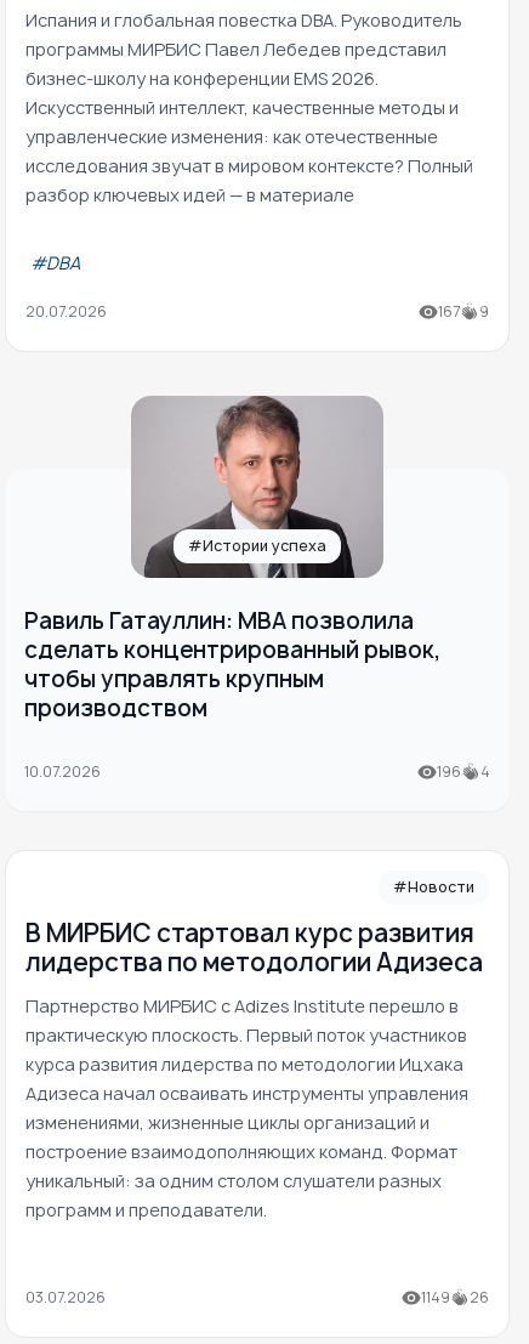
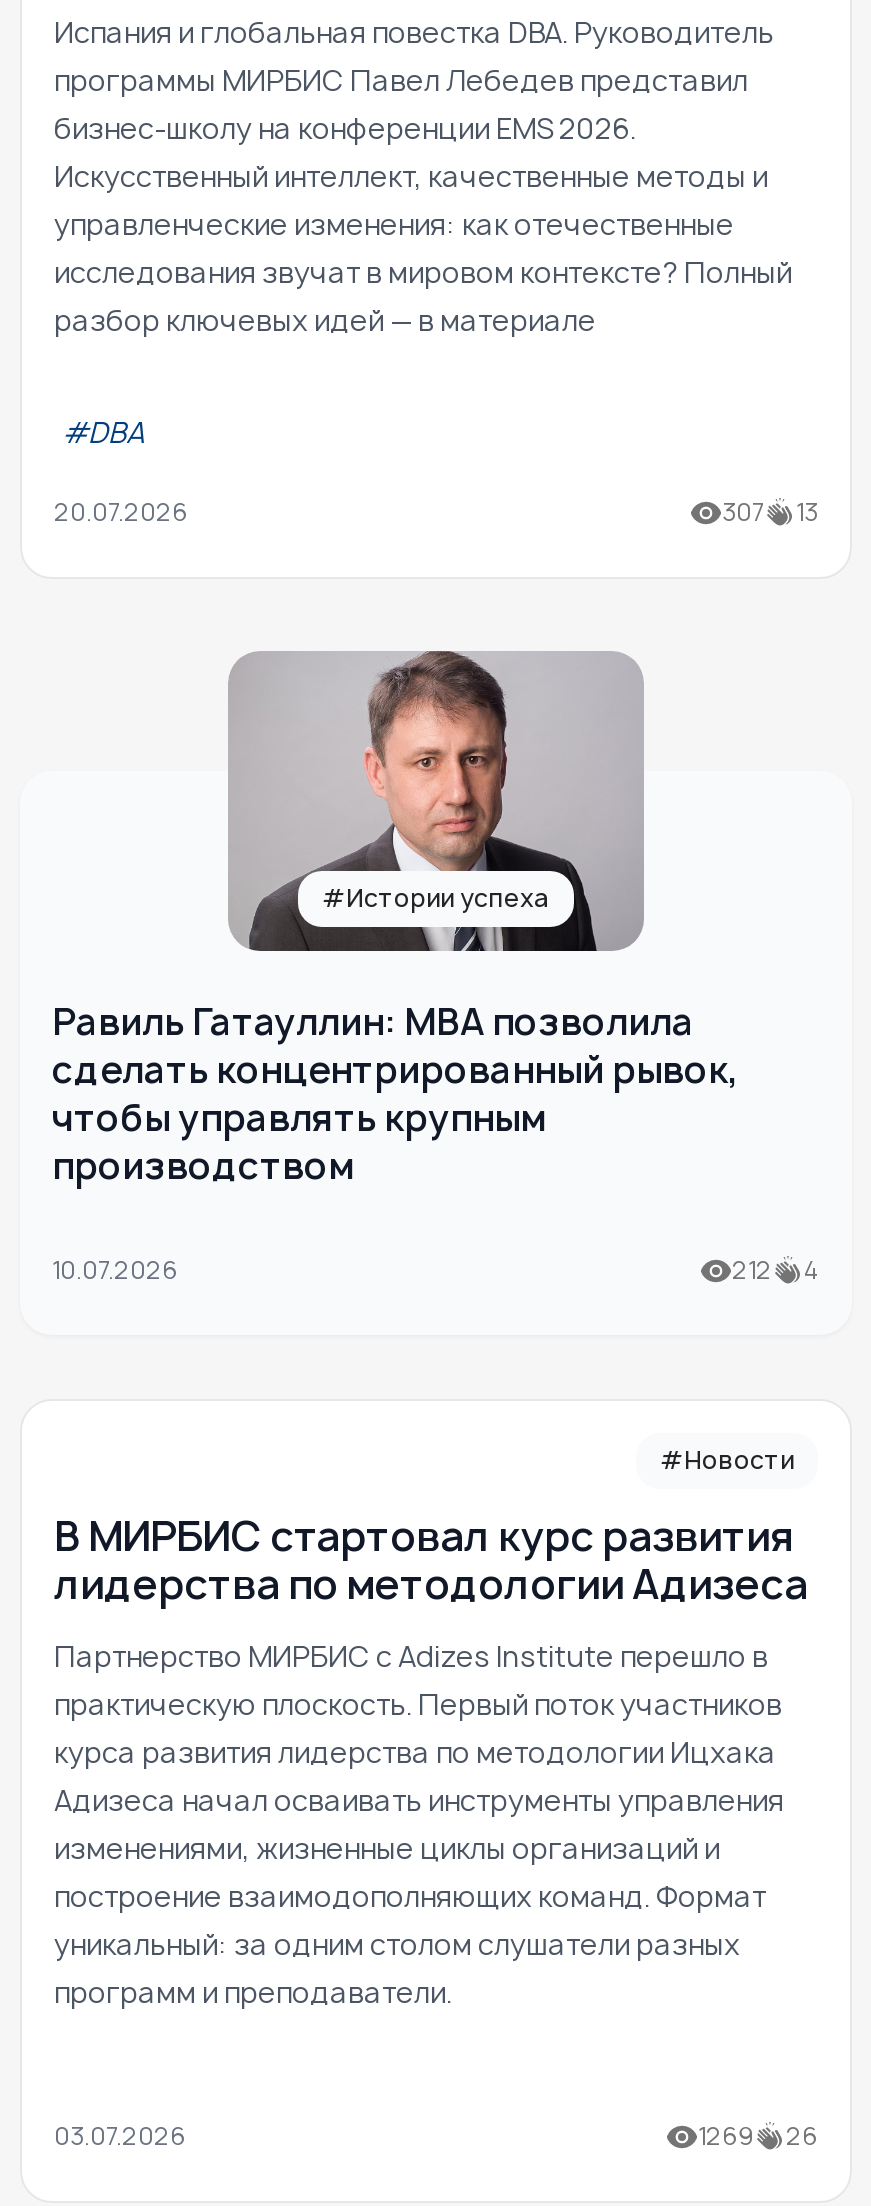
- 167
+ 307

- 9
+ 13

- 196 4
+ 212 4

- 1149 26
+ 1269 26
